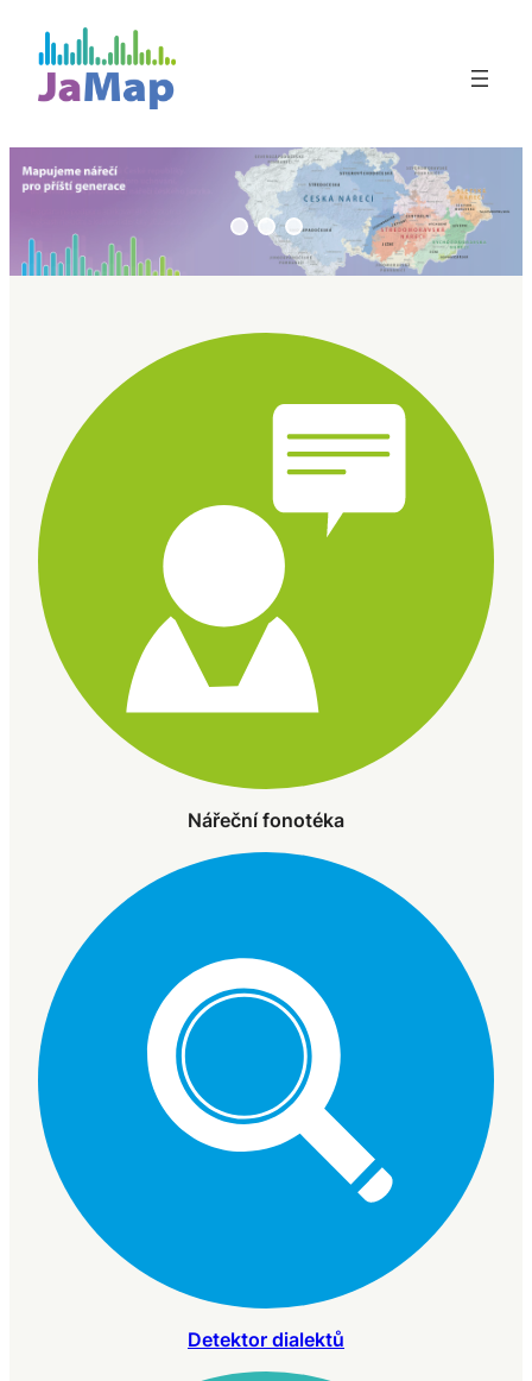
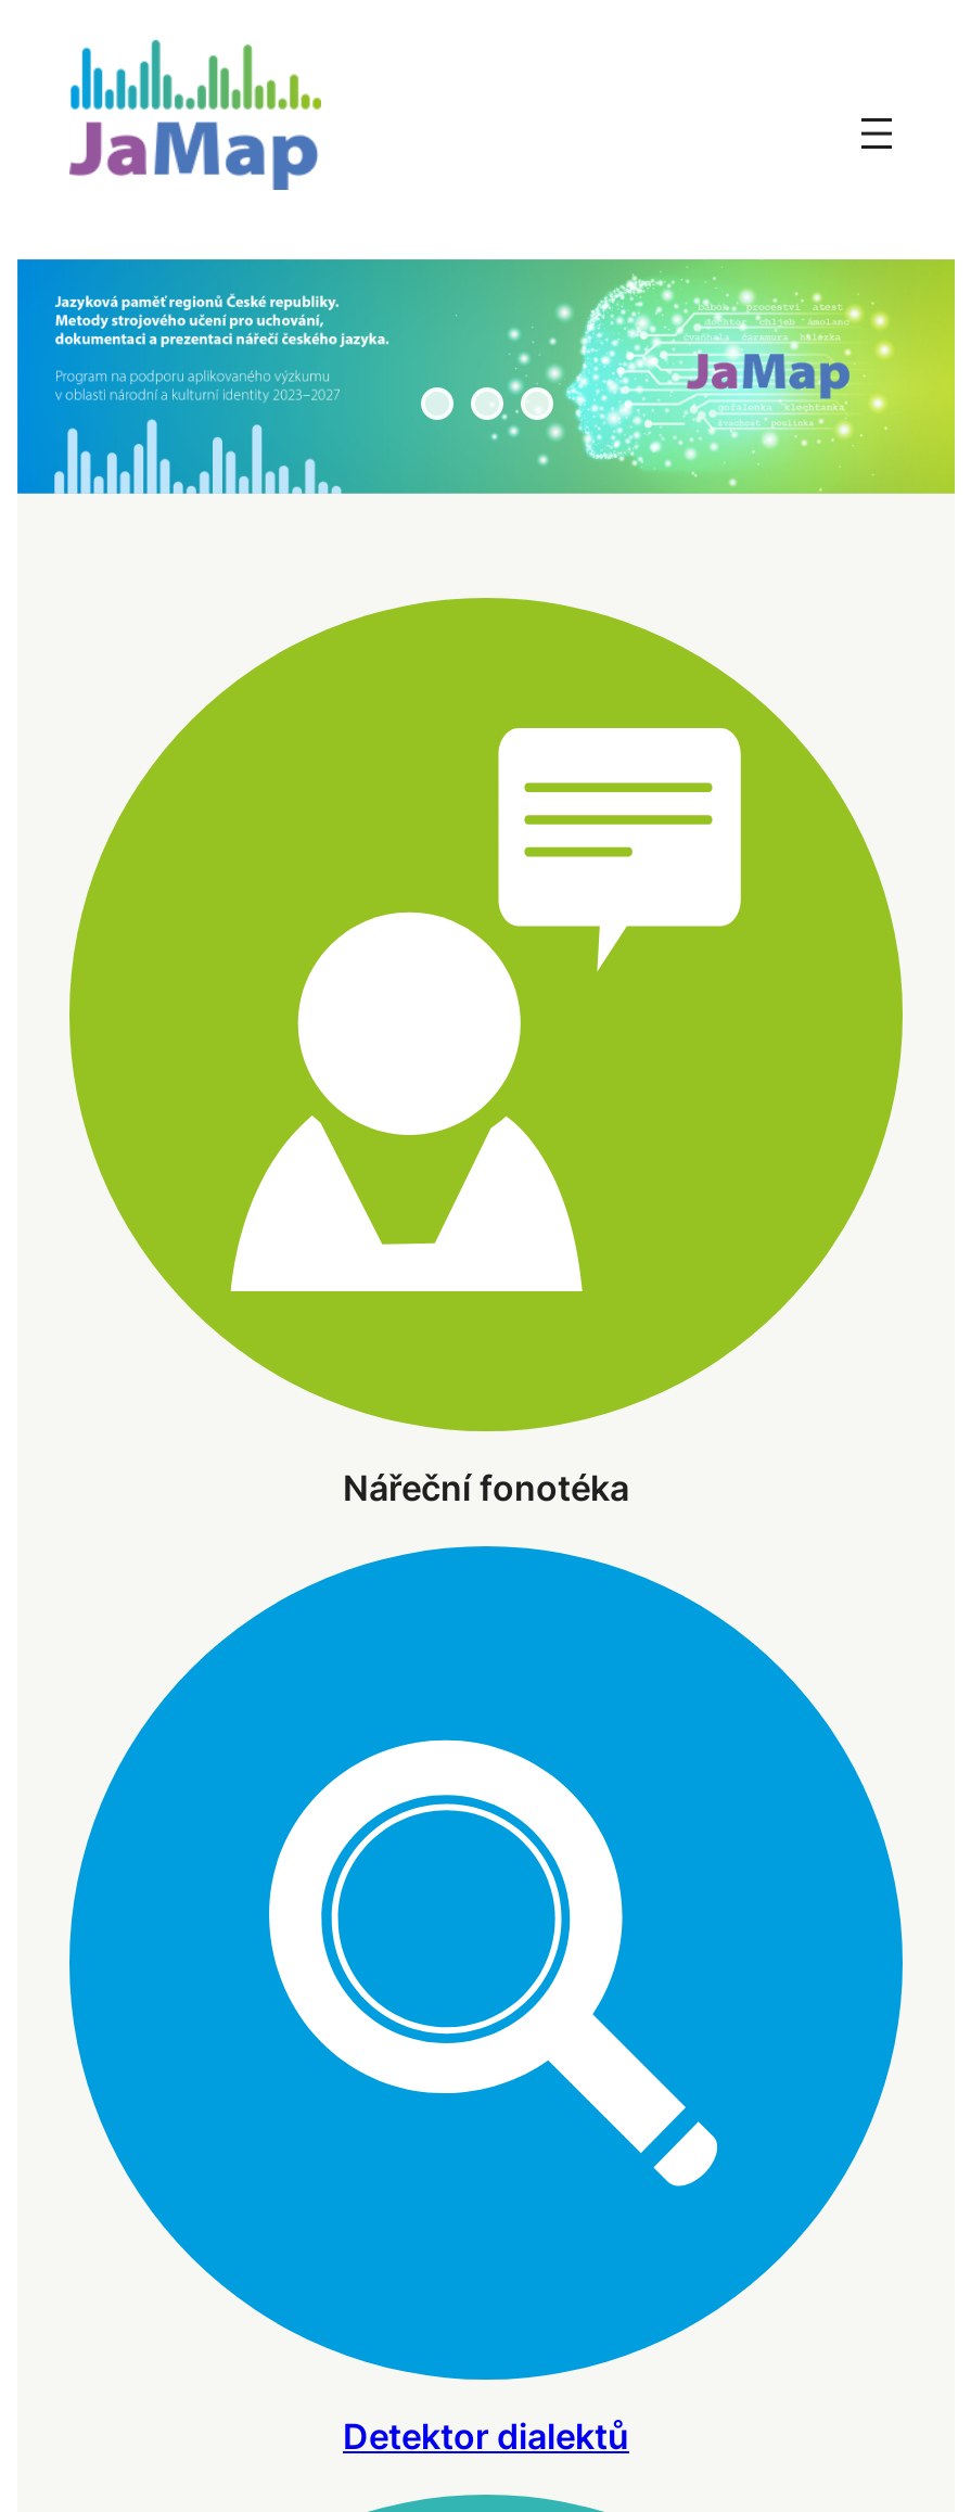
- [image]
+ [image]
